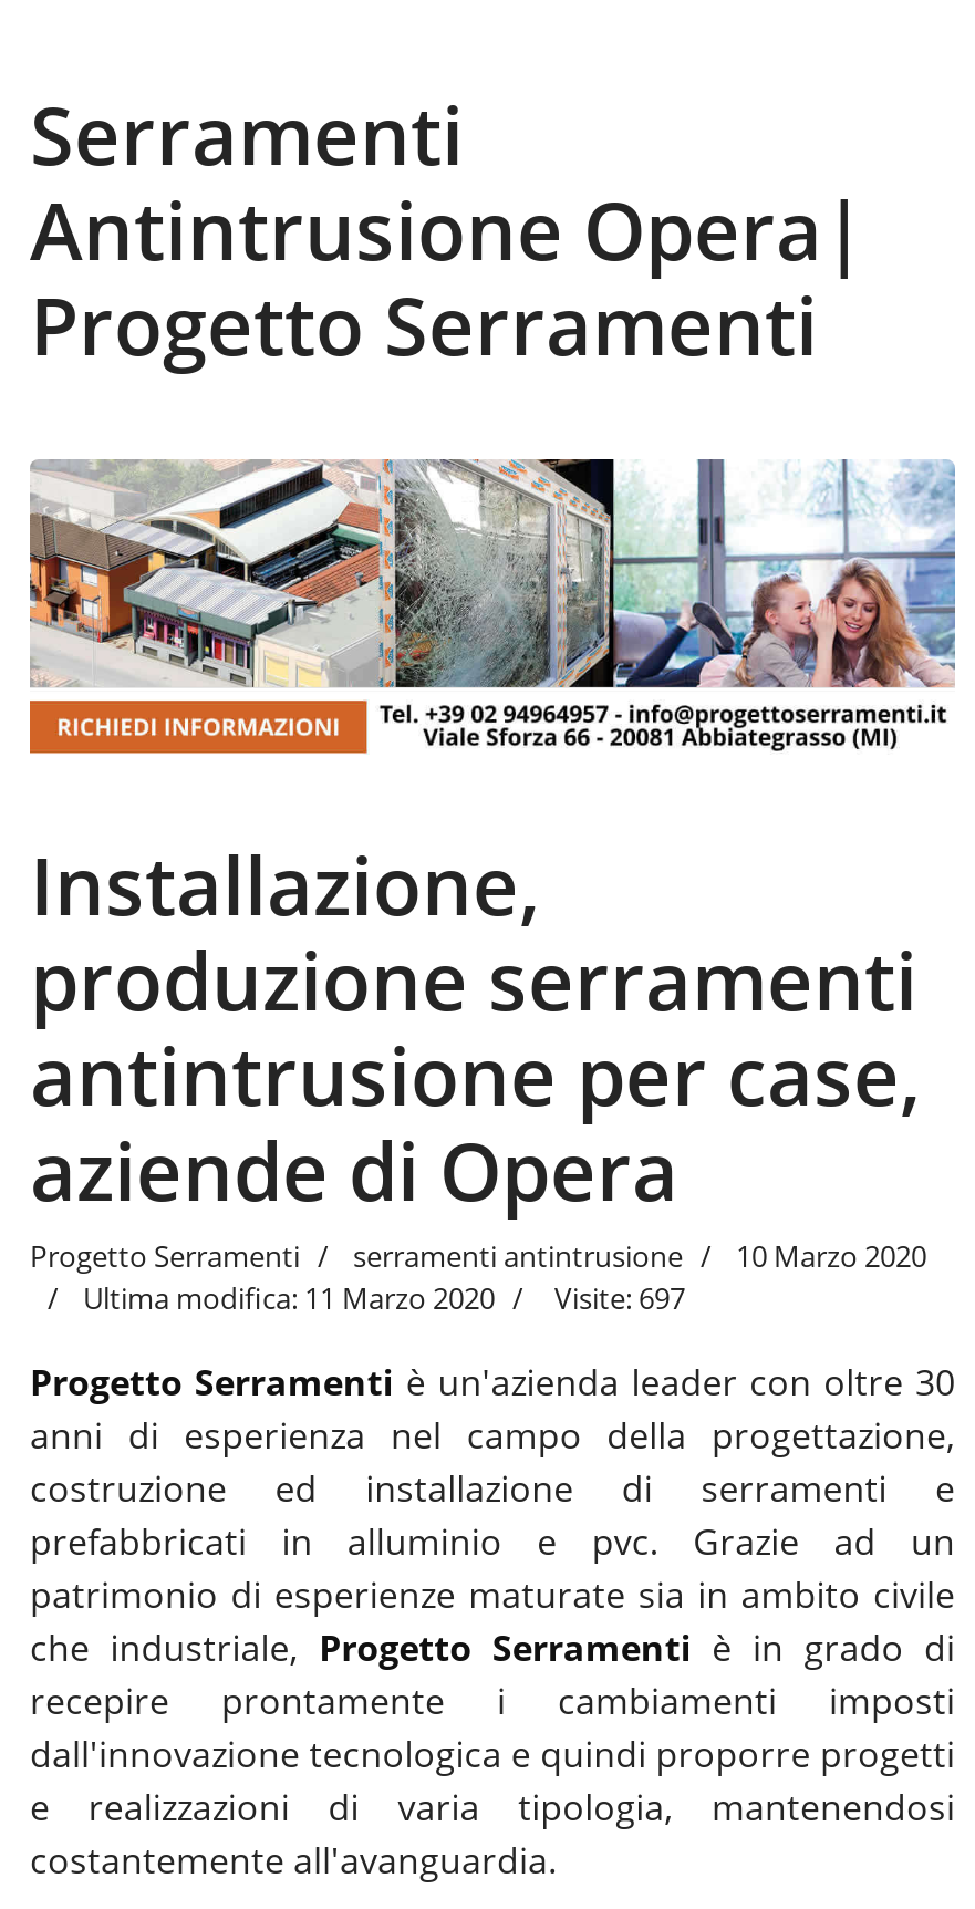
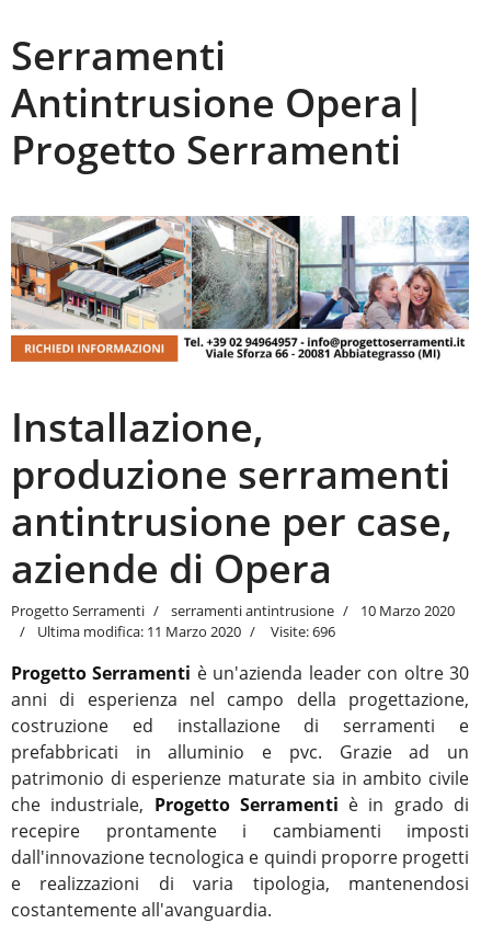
- Ultima modifica: 11 Marzo 2020 Visite: 697
+ Ultima modifica: 11 Marzo 2020 Visite: 696
